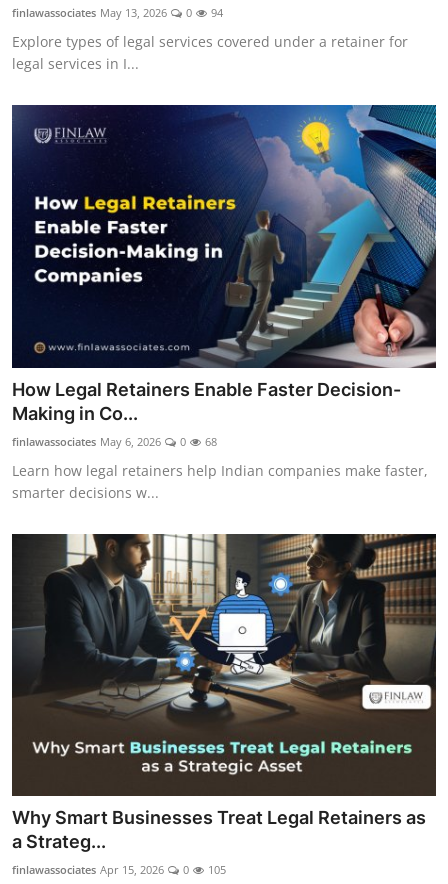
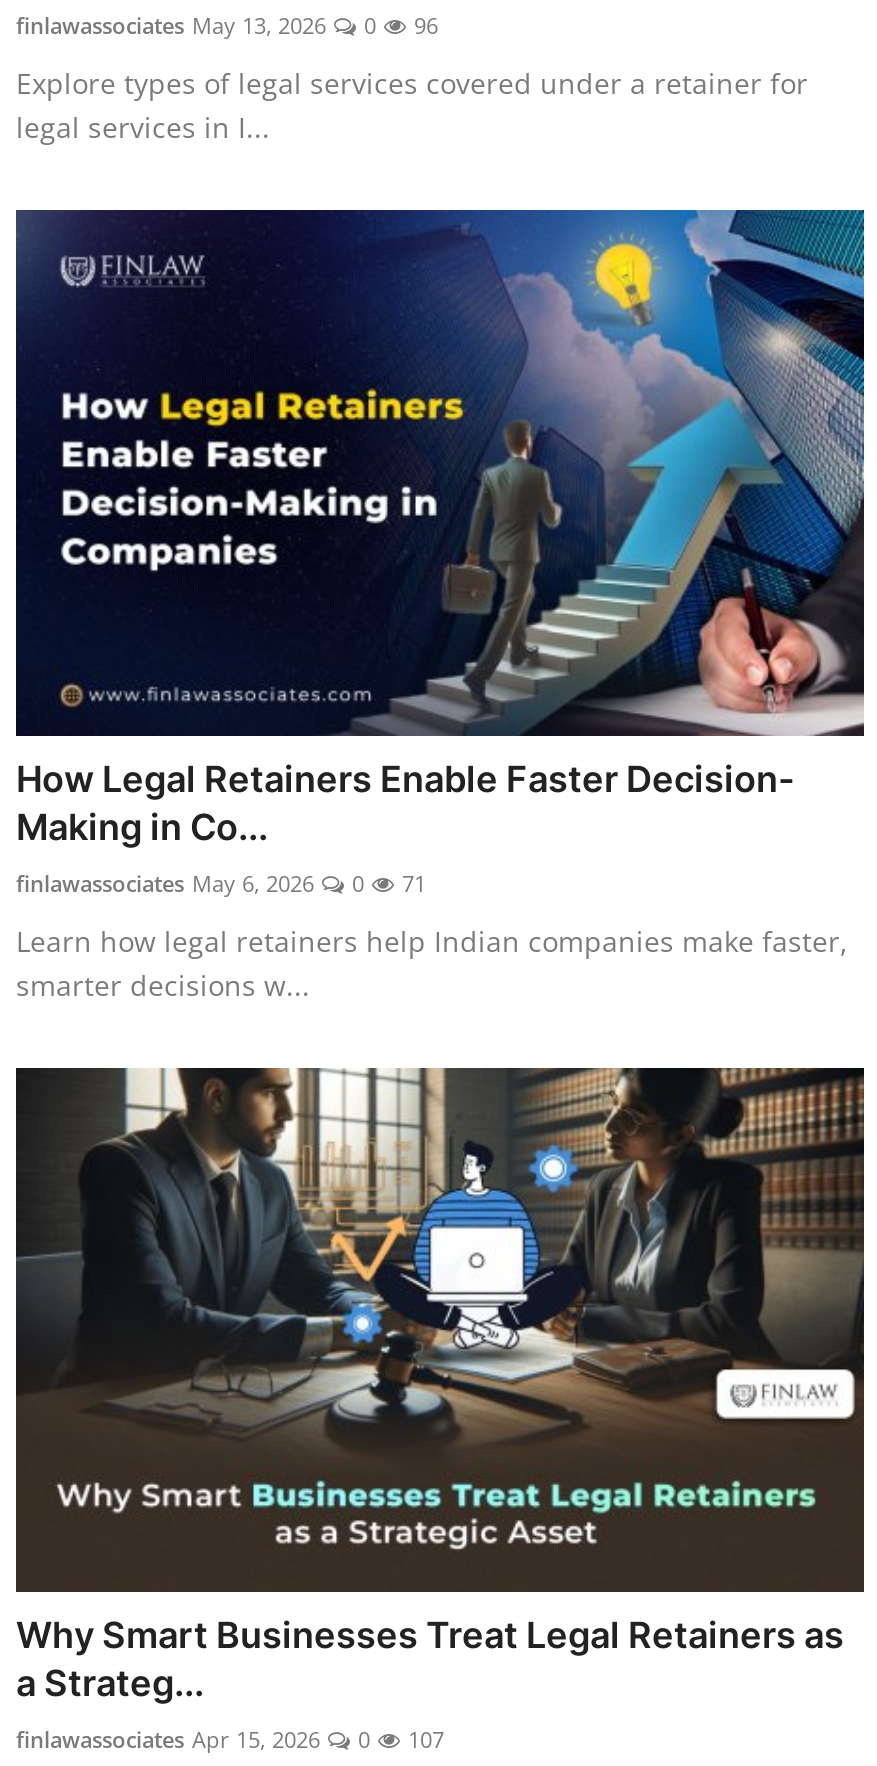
- finlawassociates May 13, 2026 0 94
+ finlawassociates May 13, 2026 0 96

- finlawassociates May 6, 2026 0 68
+ finlawassociates May 6, 2026 0 71

- finlawassociates Apr 15, 2026 0 105
+ finlawassociates Apr 15, 2026 0 107
